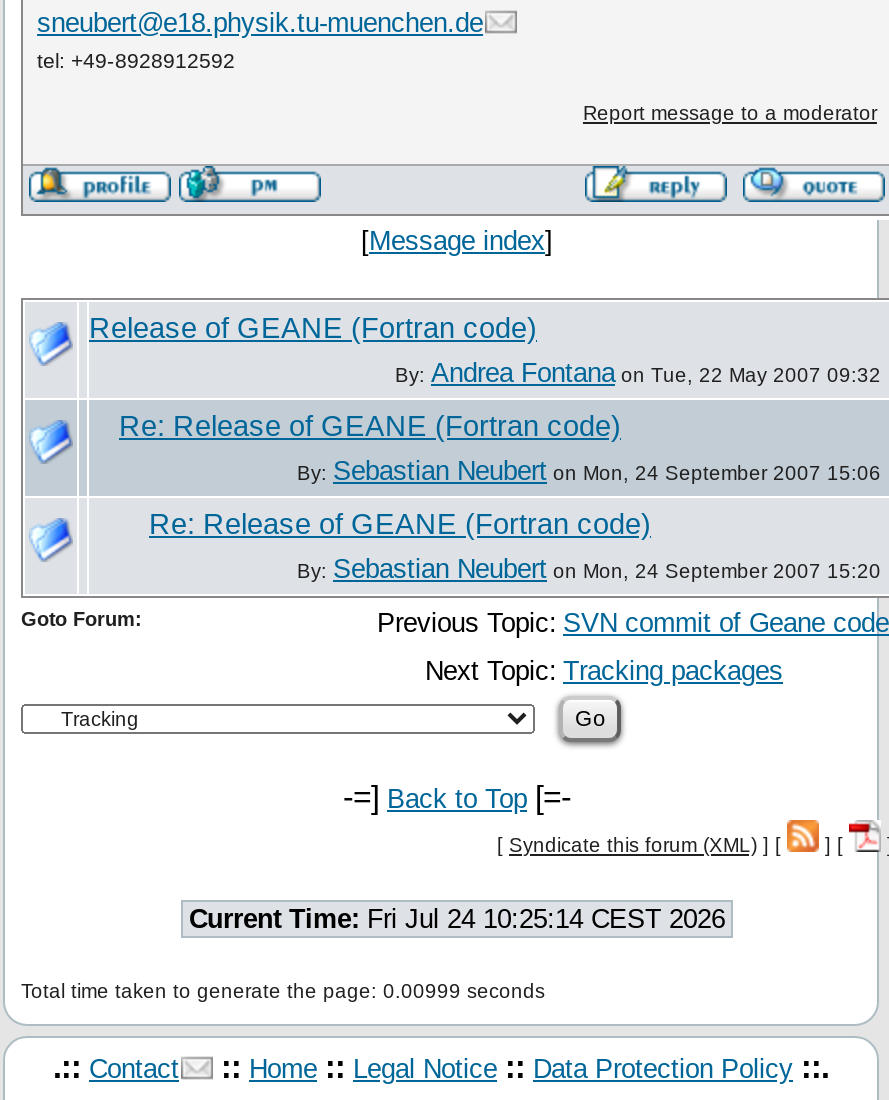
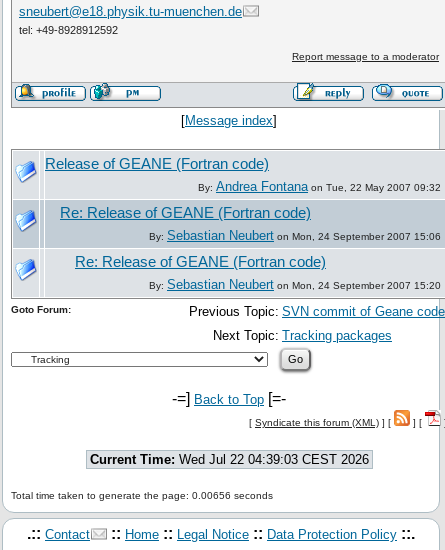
- Current Time: Fri Jul 24 10:25:14 CEST 2026
+ Current Time: Wed Jul 22 04:39:03 CEST 2026

- Total time taken to generate the page: 0.00999 seconds
+ Total time taken to generate the page: 0.00656 seconds
